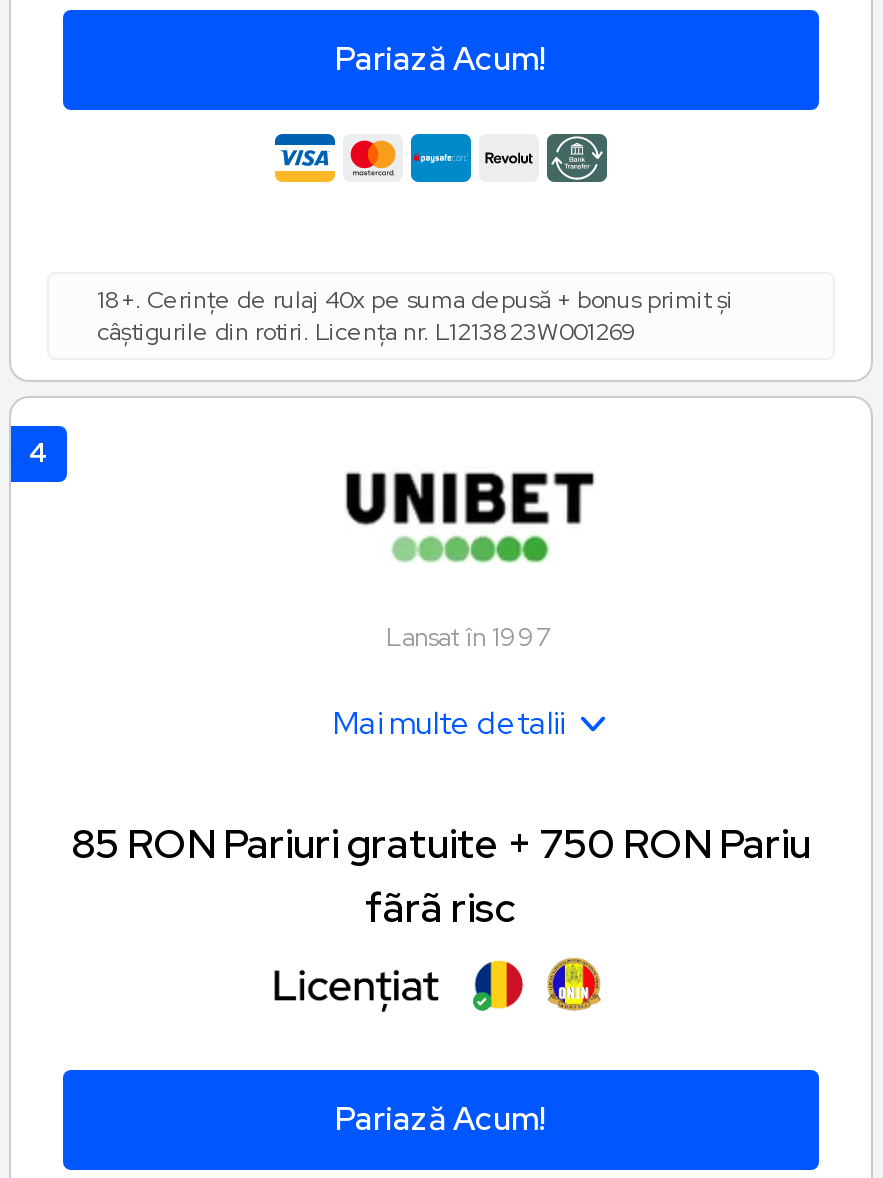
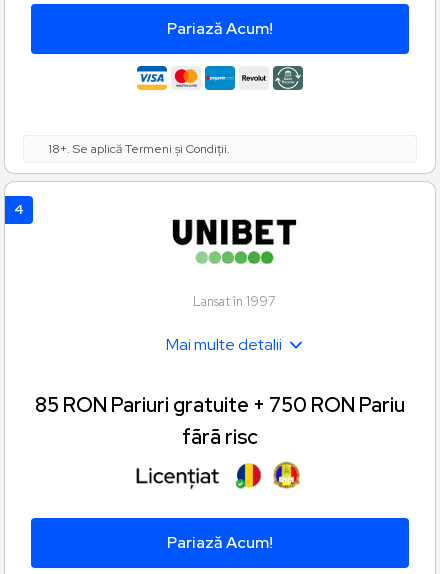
- 18+. Cerințe de rulaj 40x pe suma depusă + bonus primit și
- câștigurile din rotiri. Licența nr. L1213823W001269
+ 18+. Se aplică Termeni și Condiții.
